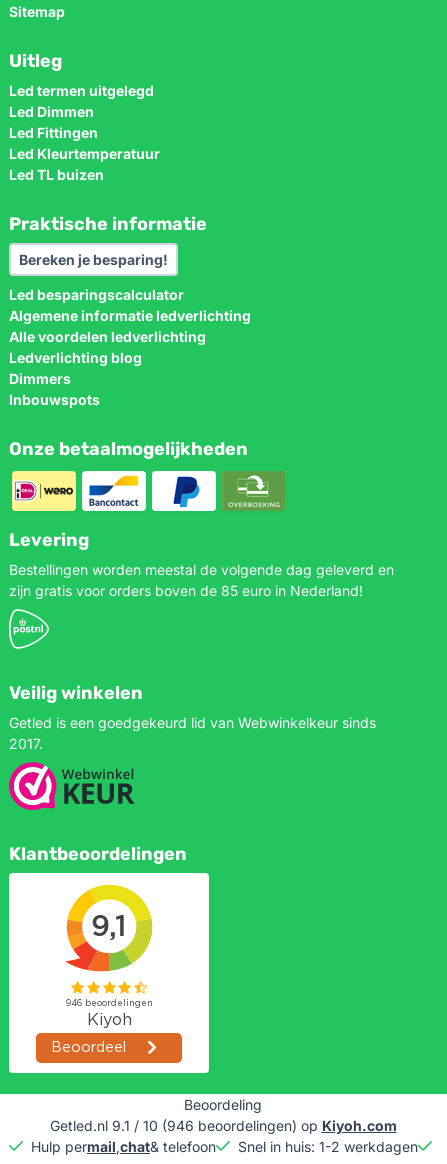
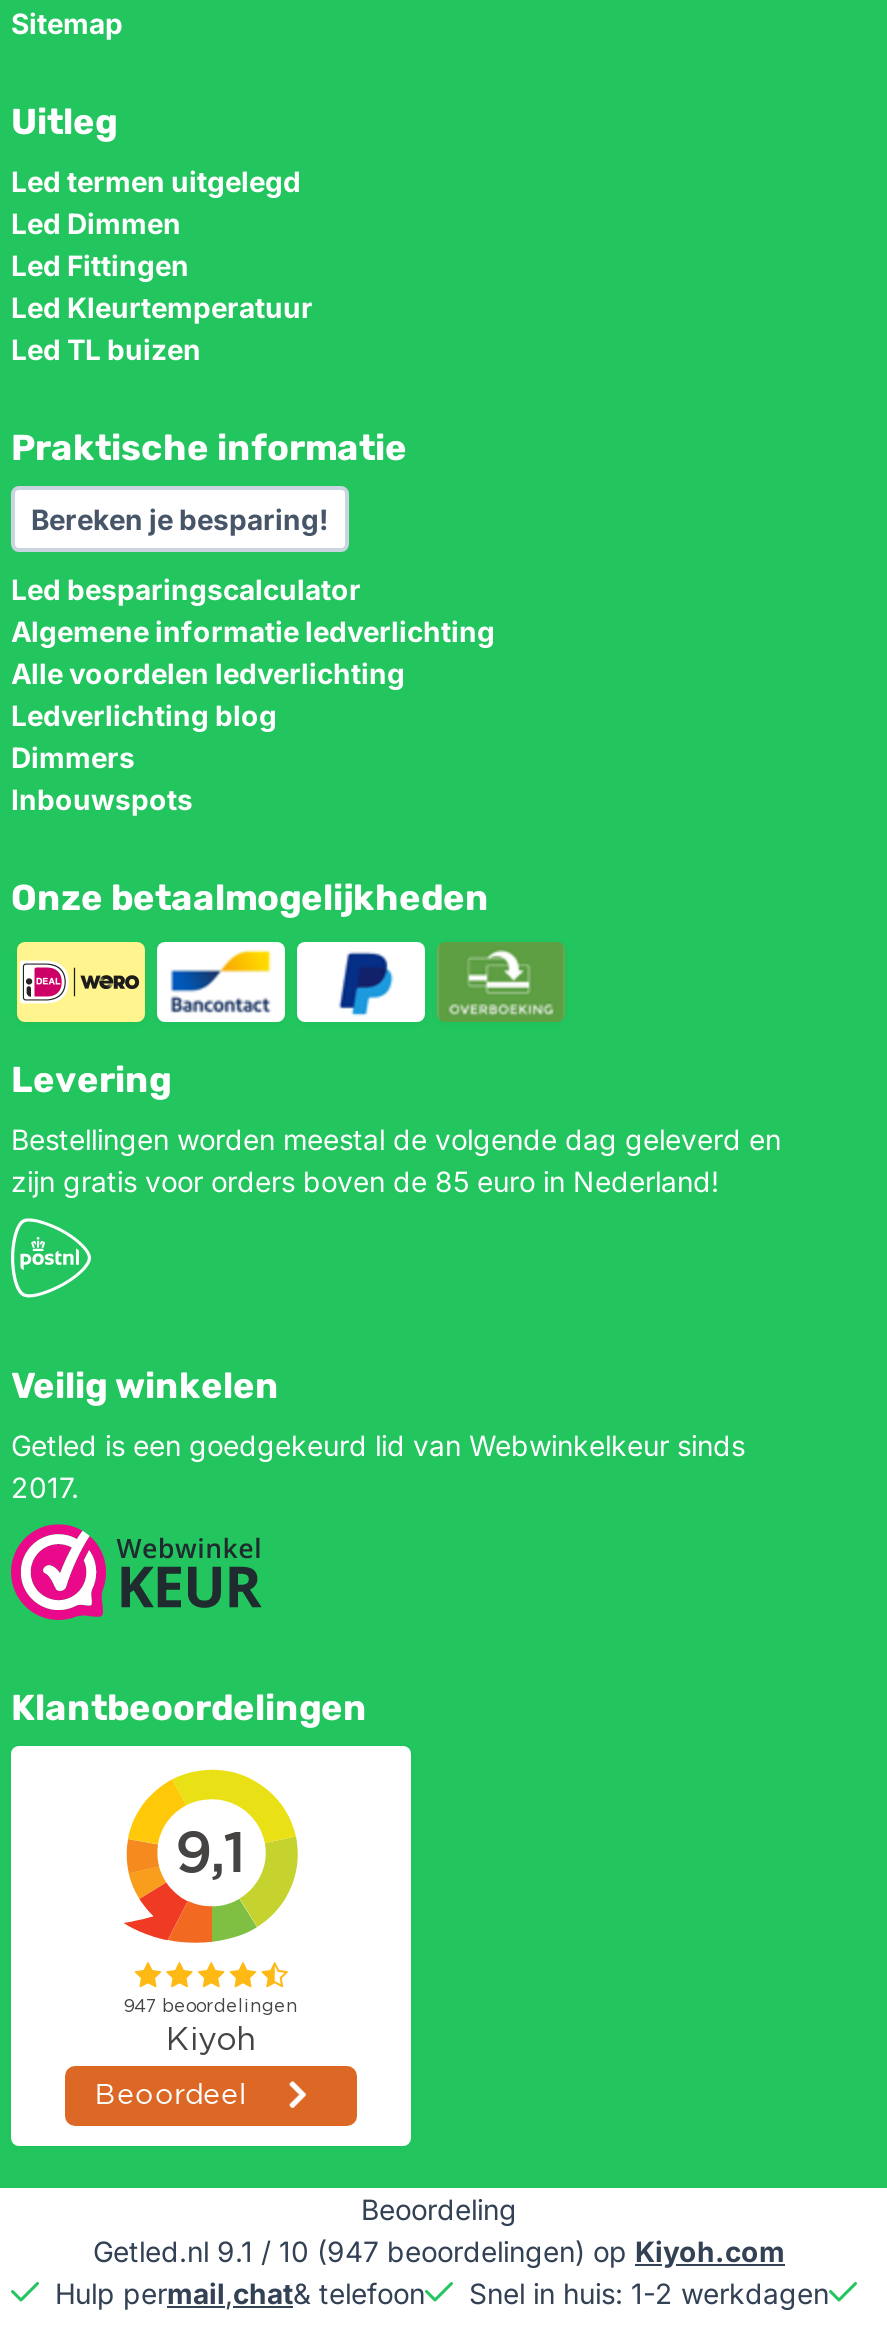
- Getled.nl 9.1 / 10 (946 beoordelingen) op Kiyoh.com
+ Getled.nl 9.1 / 10 (947 beoordelingen) op Kiyoh.com
